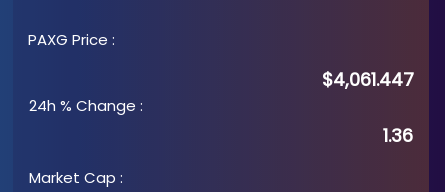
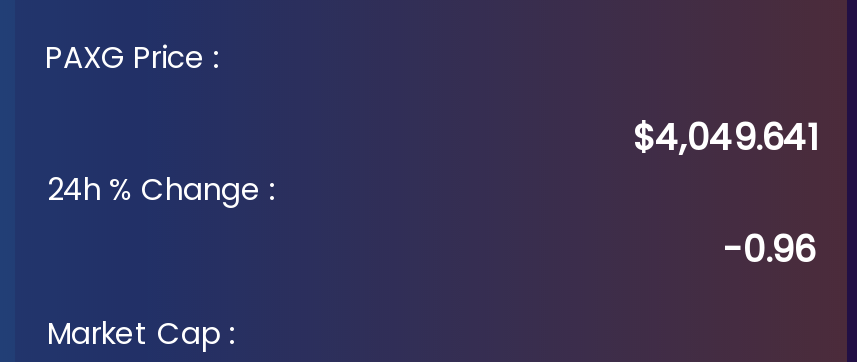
- $4,061.447
+ $4,049.641

- 1.36
+ -0.96
